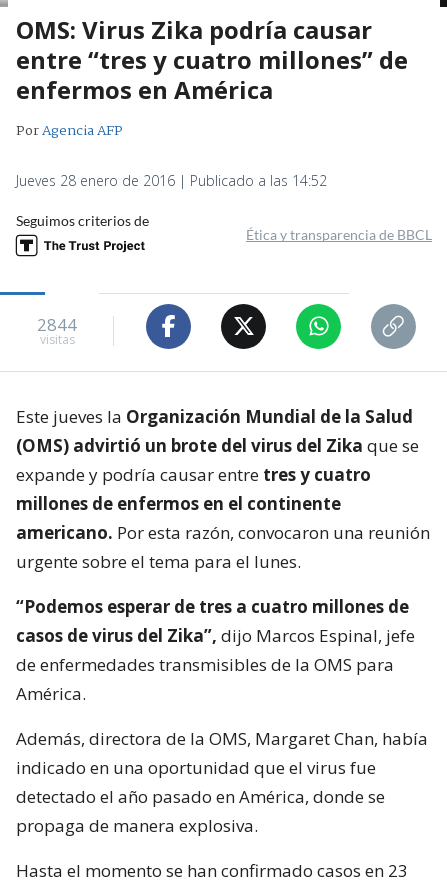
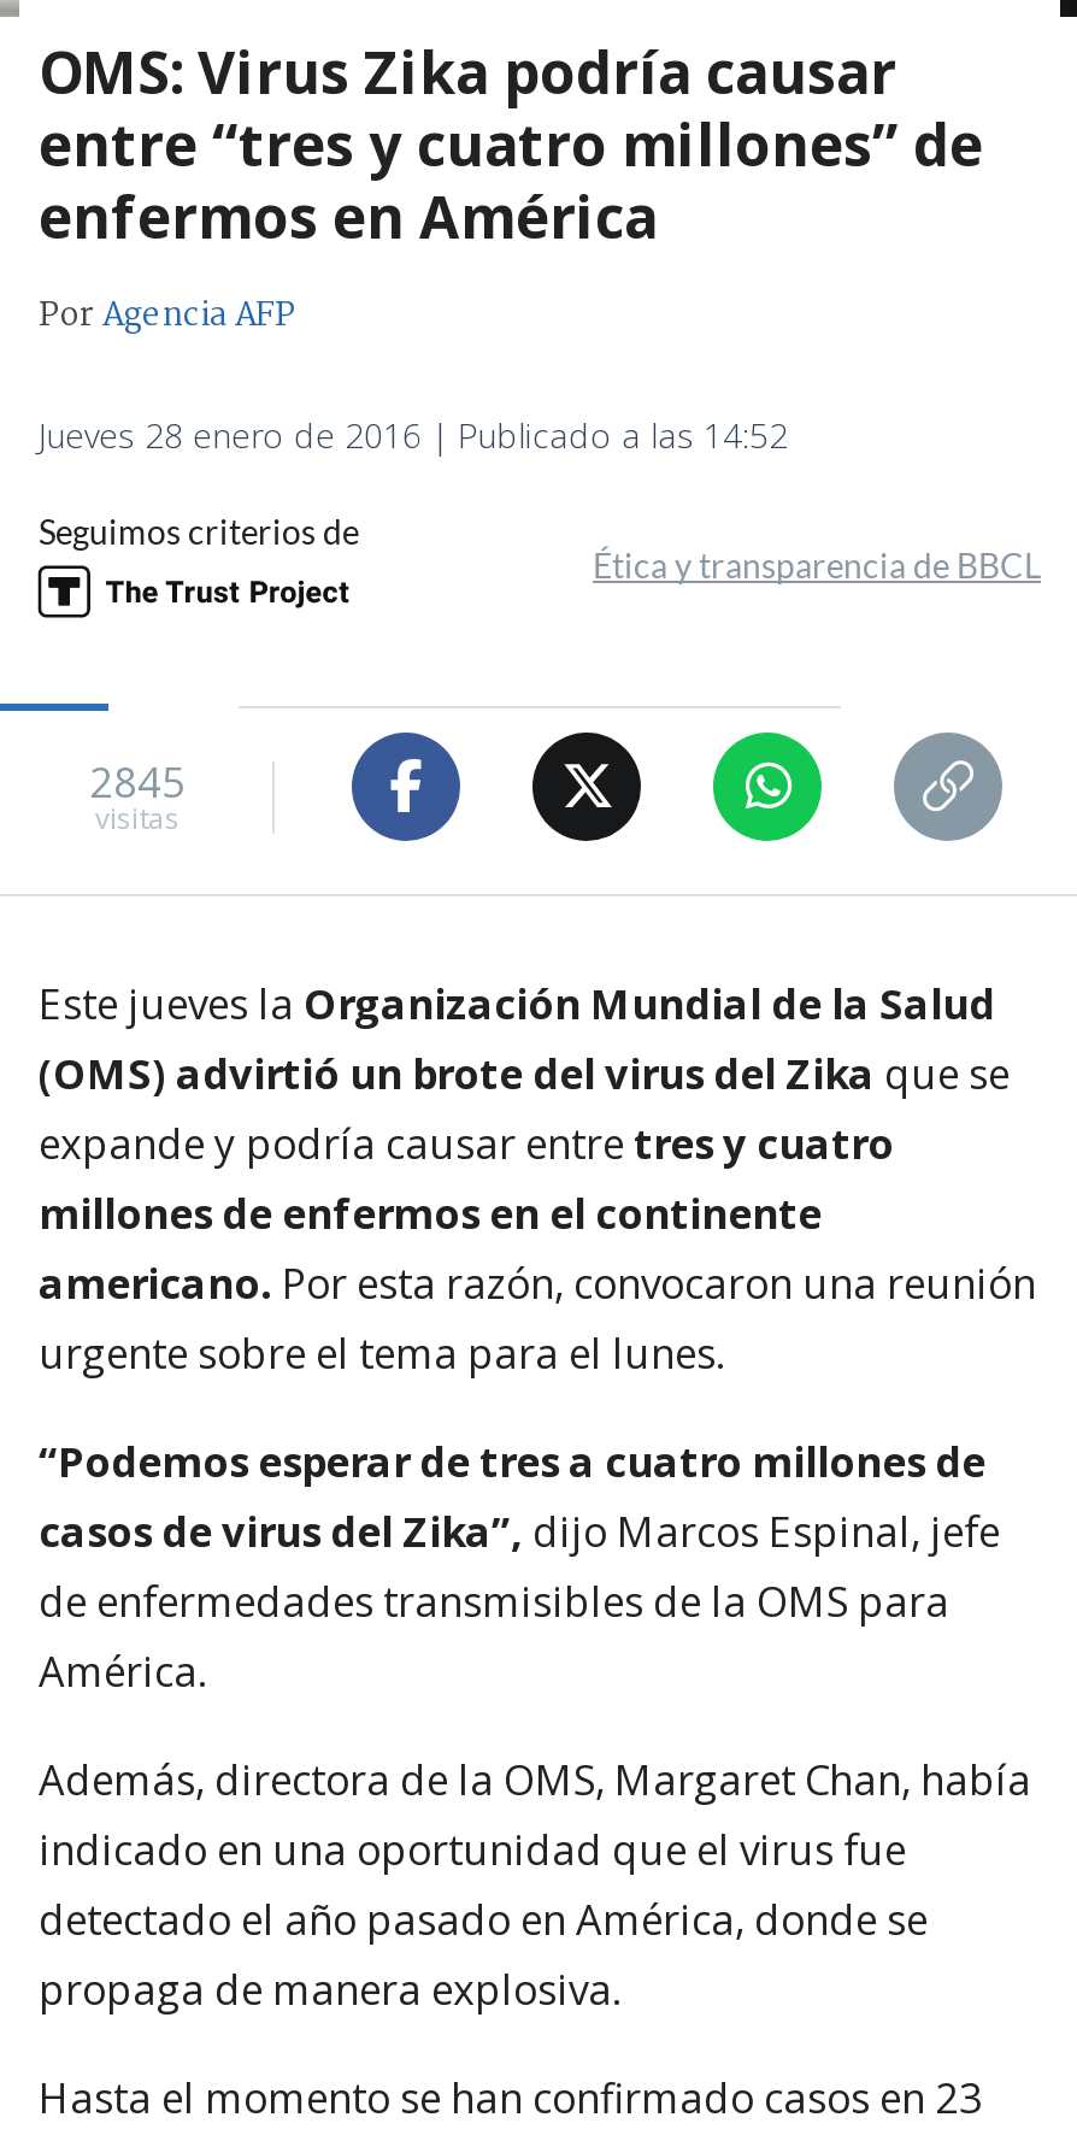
- 2844
+ 2845
